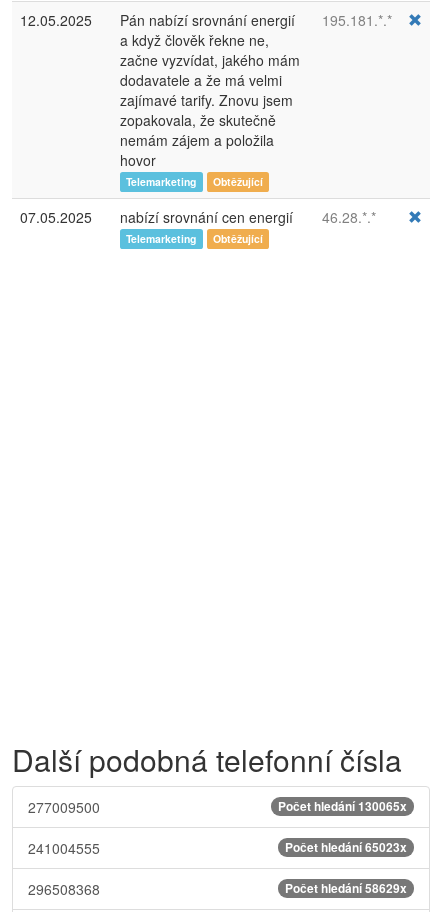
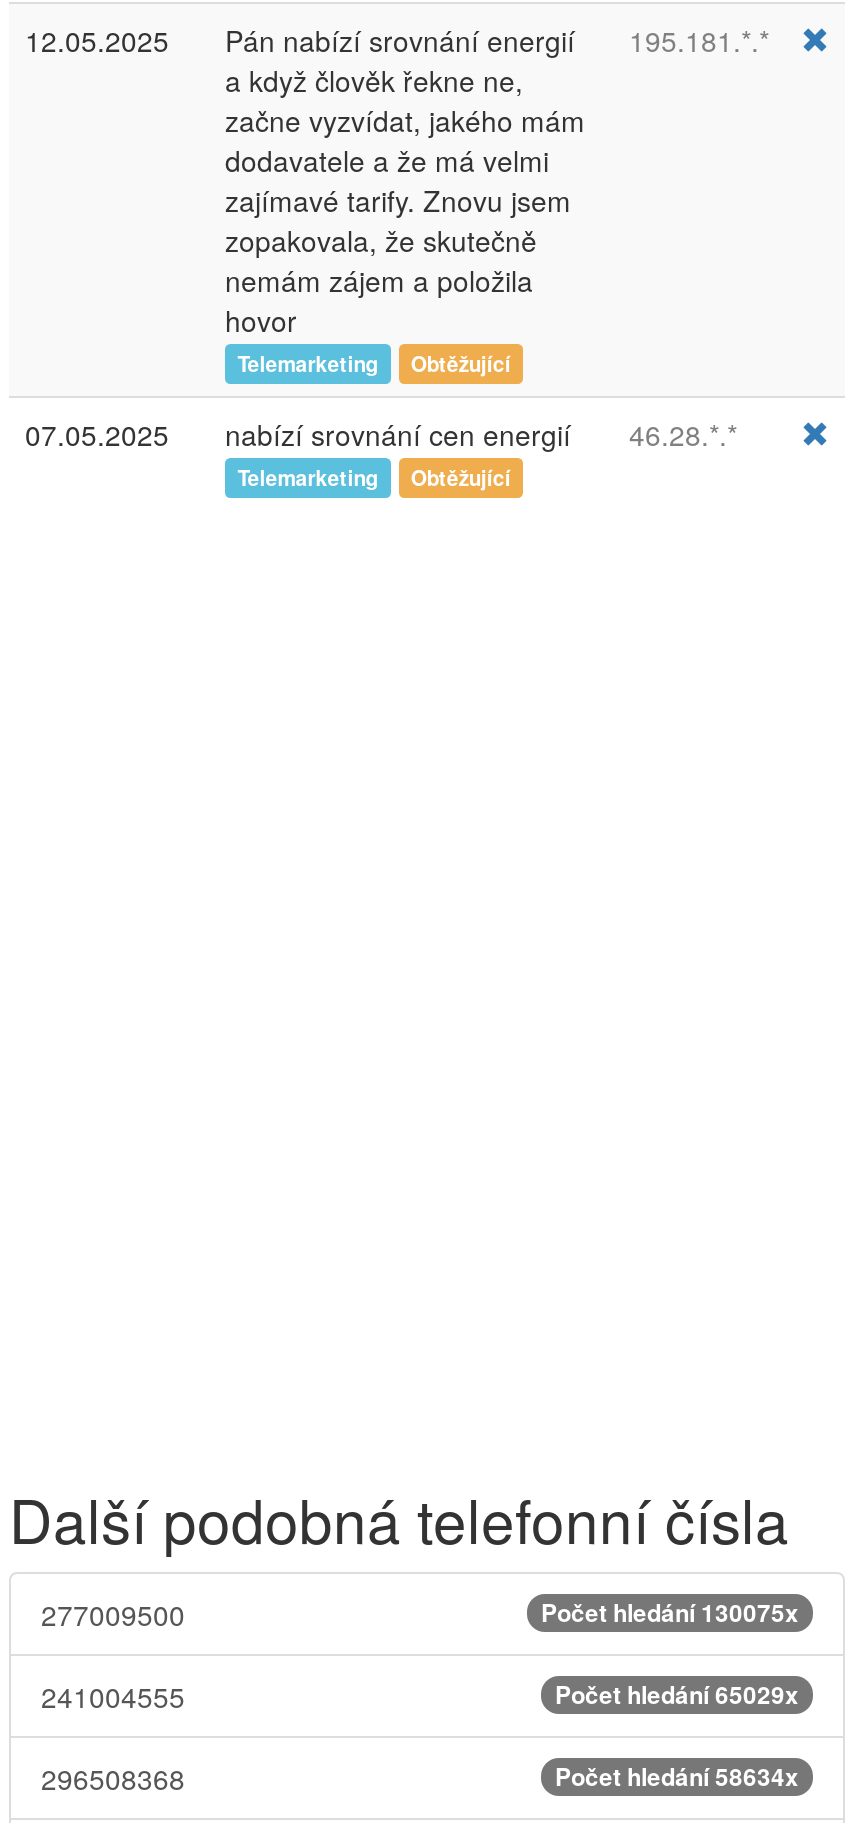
- Počet hledání 130065x
+ Počet hledání 130075x

- Počet hledání 65023x
+ Počet hledání 65029x

- Počet hledání 58629x
+ Počet hledání 58634x
